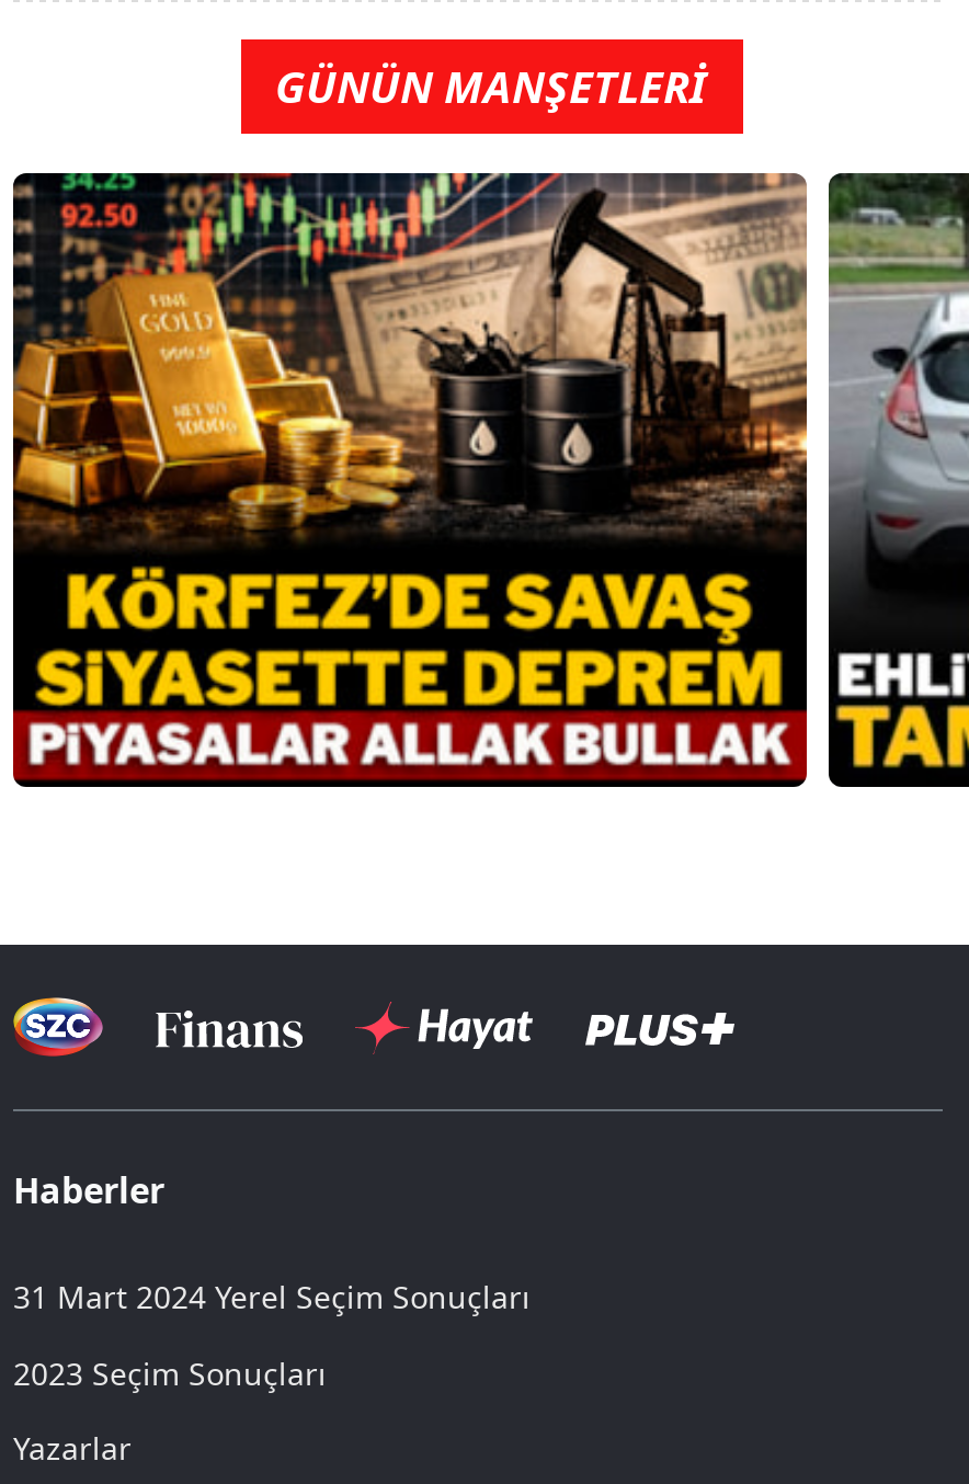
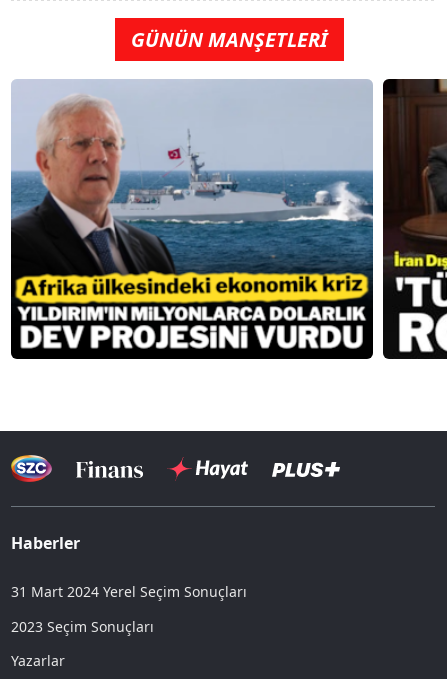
- [image]
+ [image]

- [image]
+ [image]
